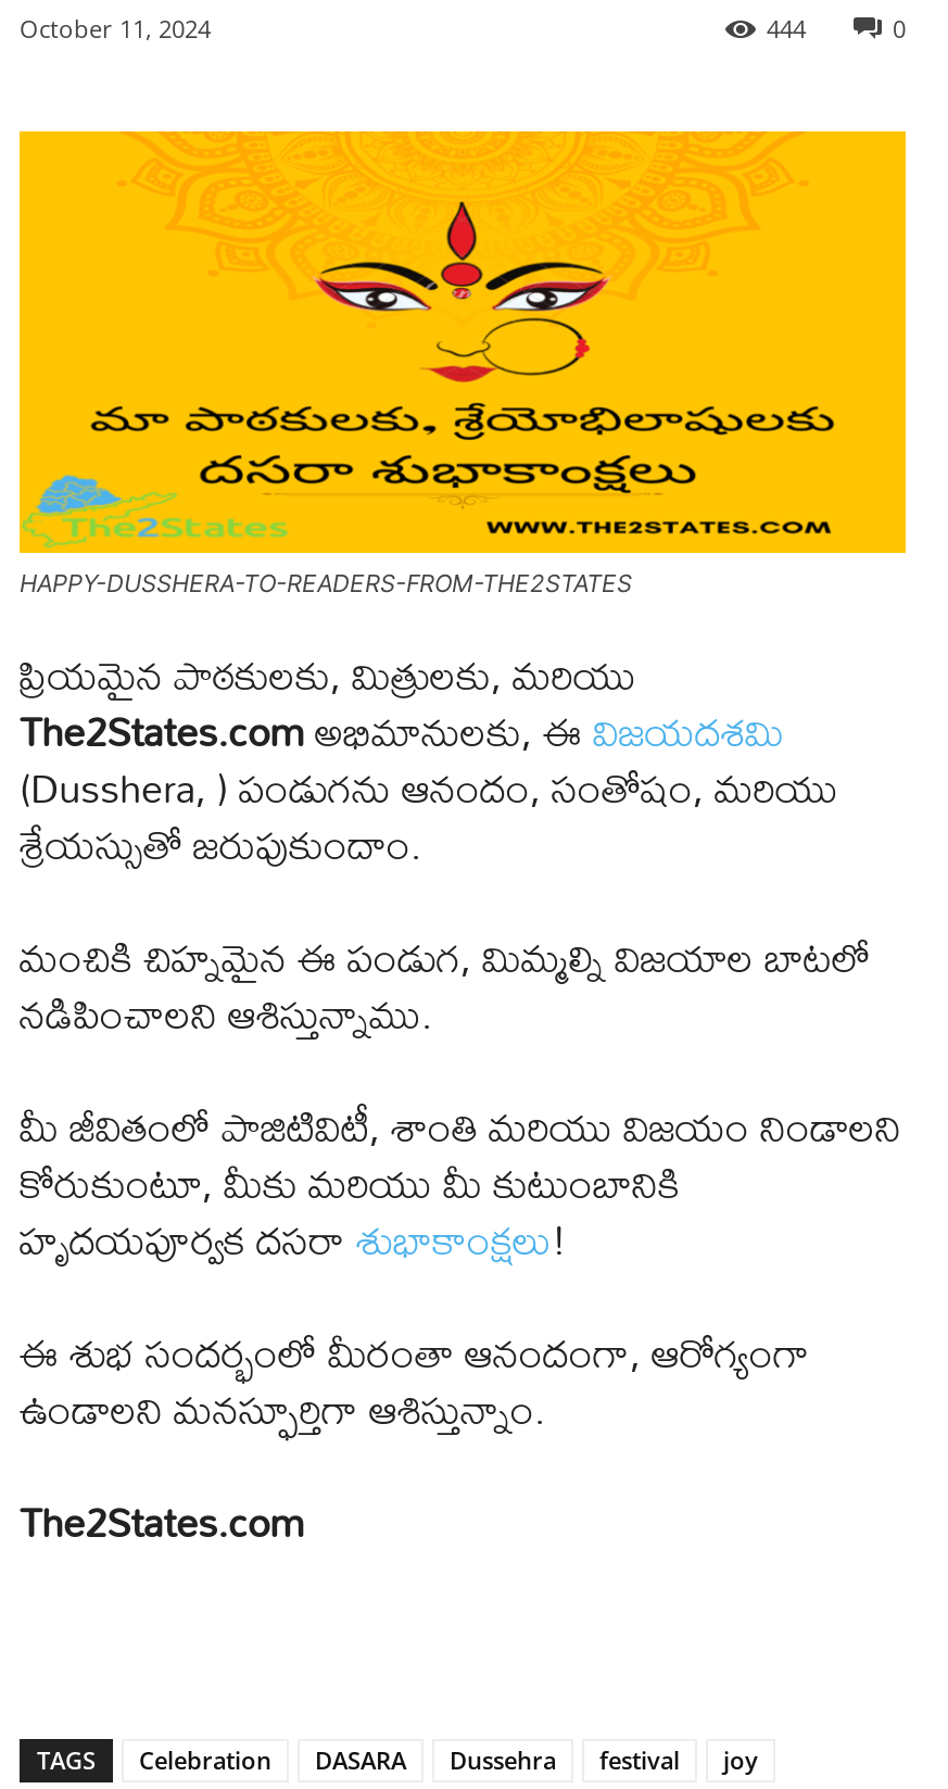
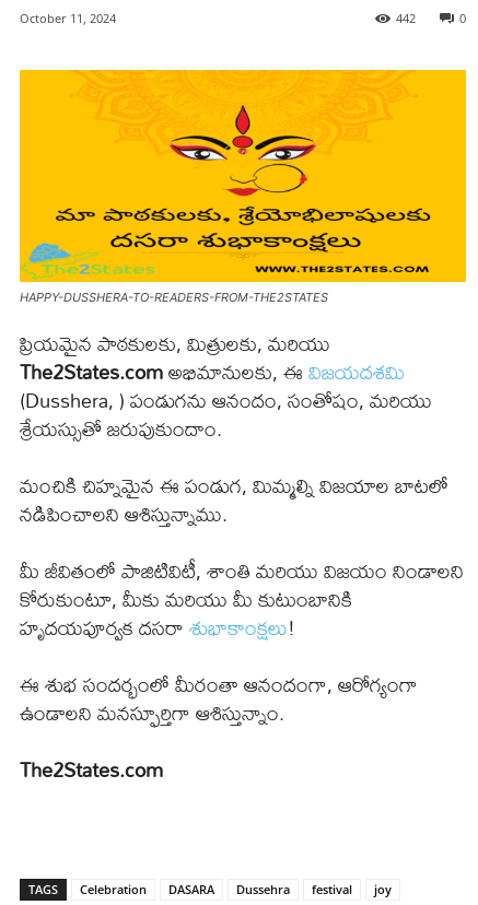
- 444
+ 442
